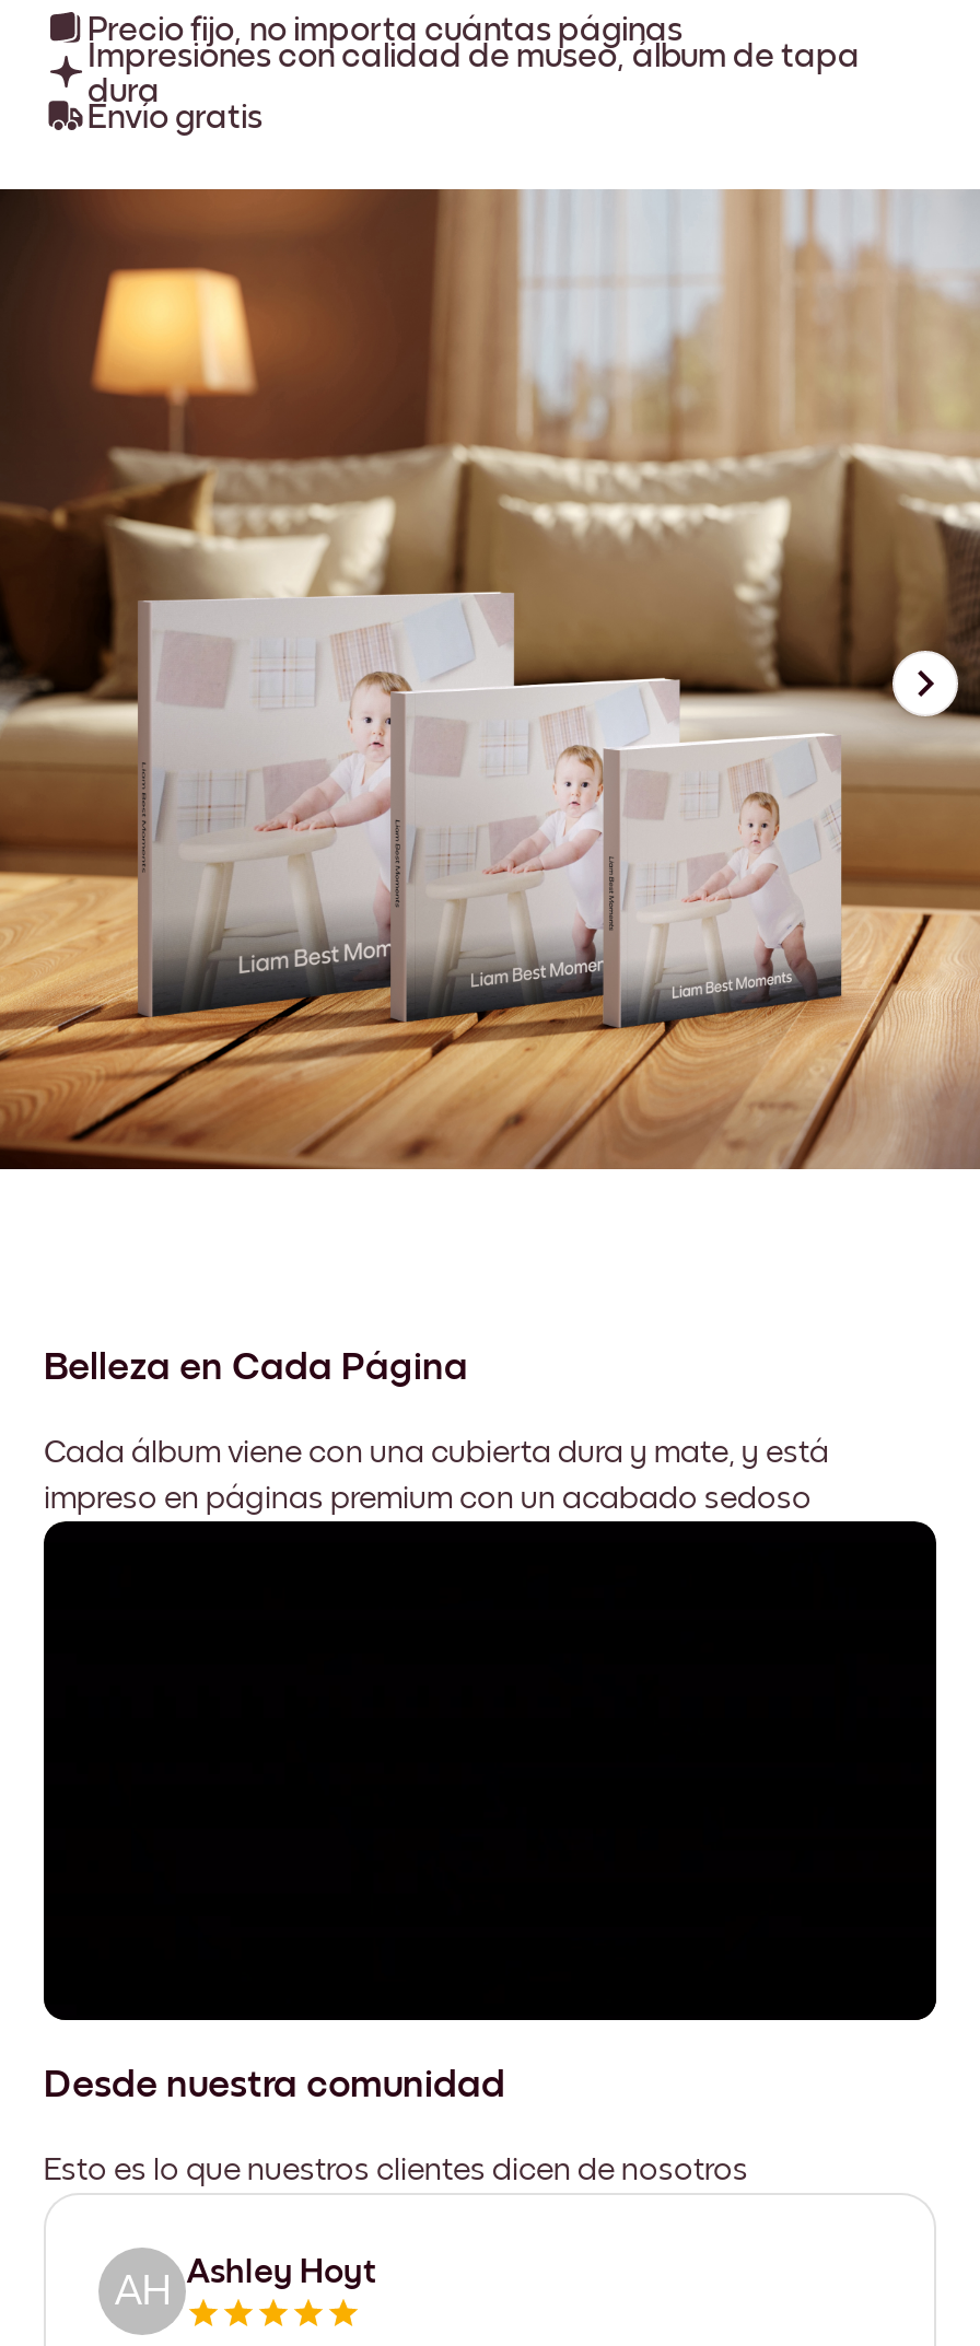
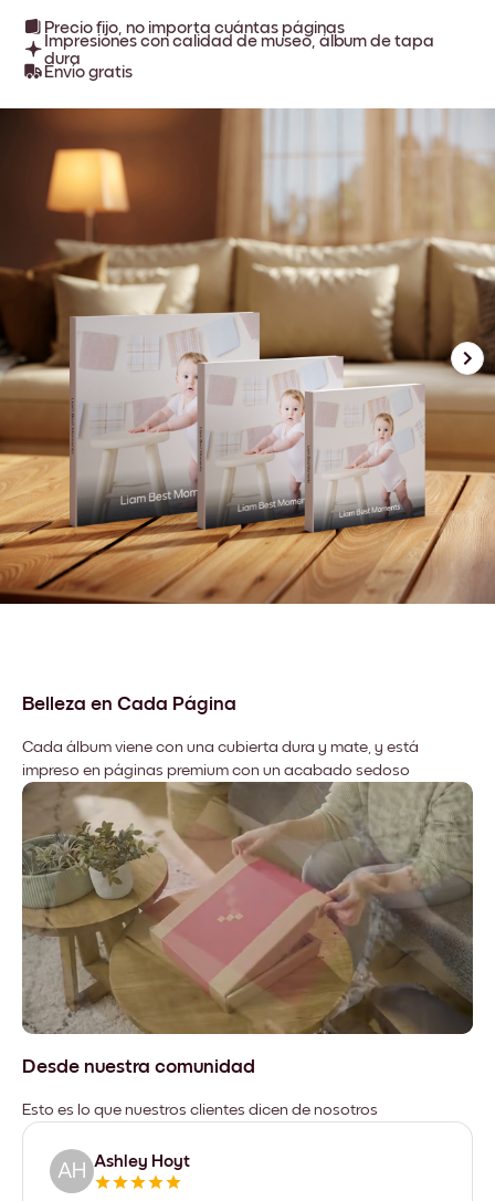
+ [image]
